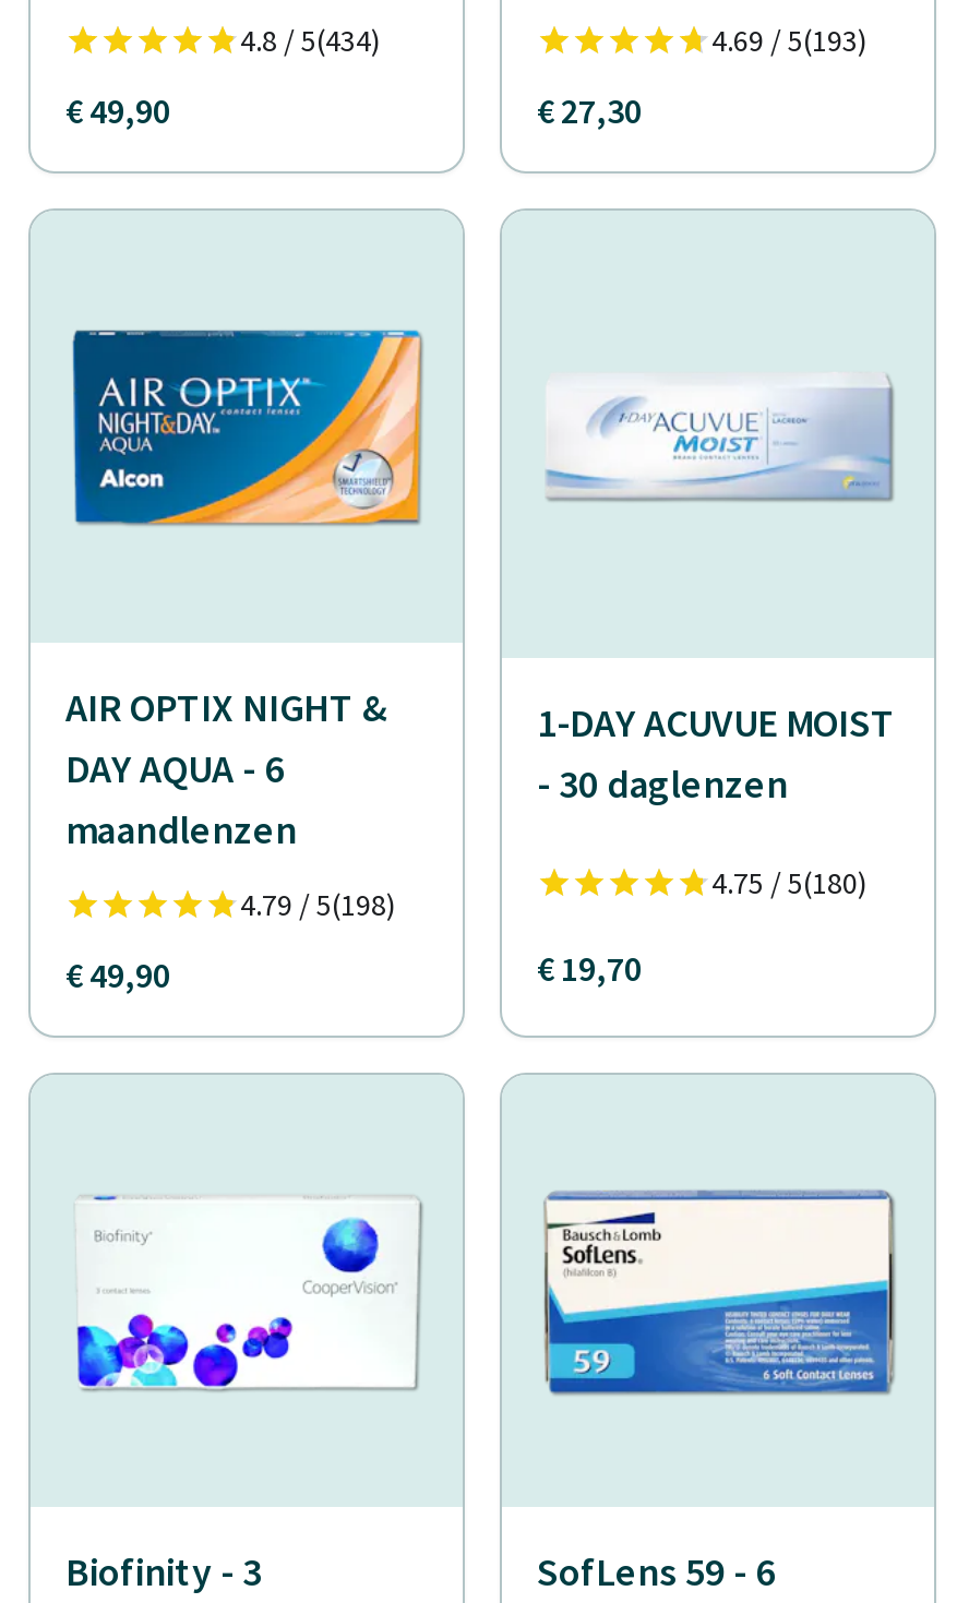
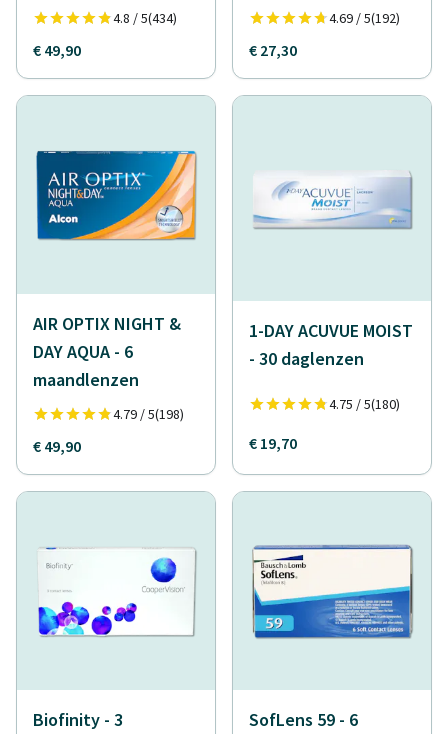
- 4.69 / 5(193)
+ 4.69 / 5(192)
